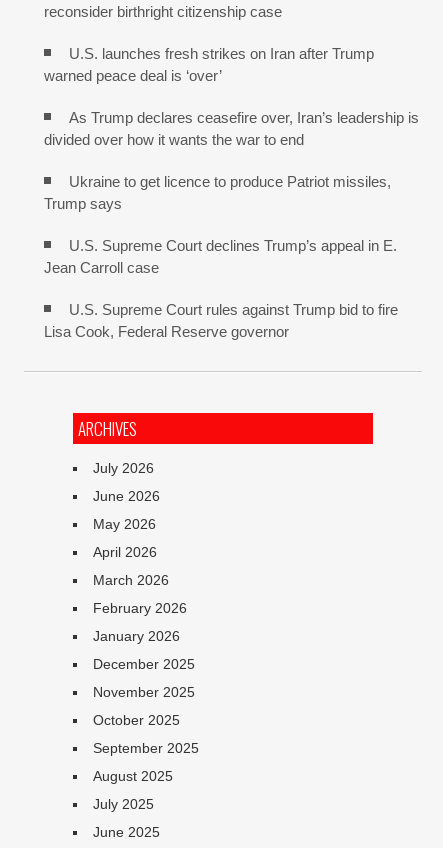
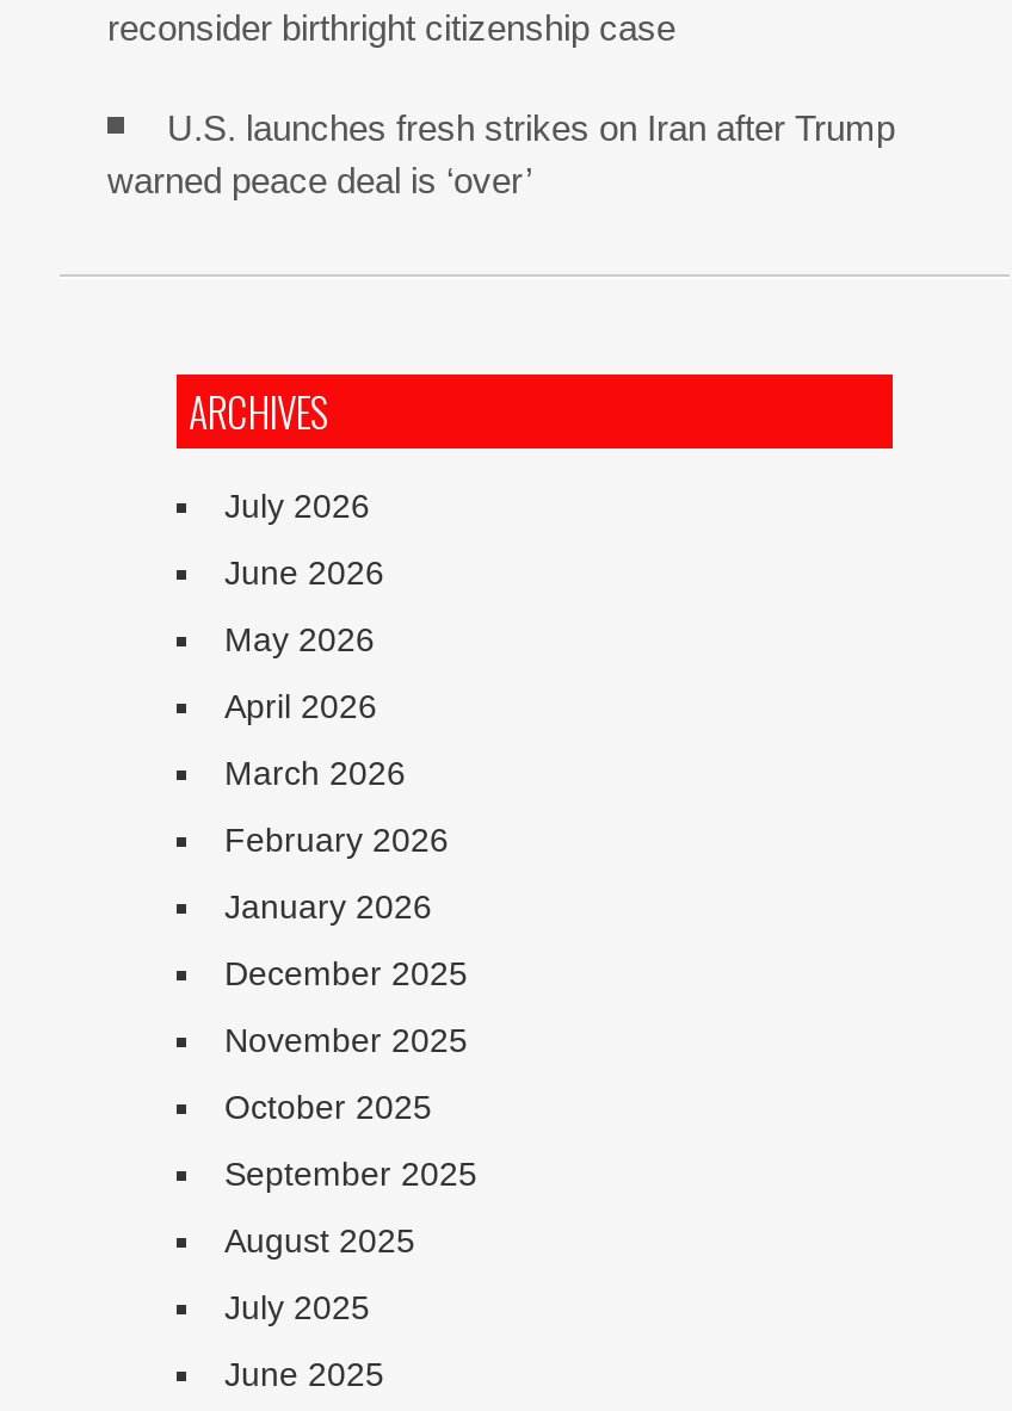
- As Trump declares ceasefire over, Iran’s leadership is
- divided over how it wants the war to end
- Ukraine to get licence to produce Patriot missiles,
- Trump says
- U.S. Supreme Court declines Trump’s appeal in E.
- Jean Carroll case
- U.S. Supreme Court rules against Trump bid to fire
- Lisa Cook, Federal Reserve governor
